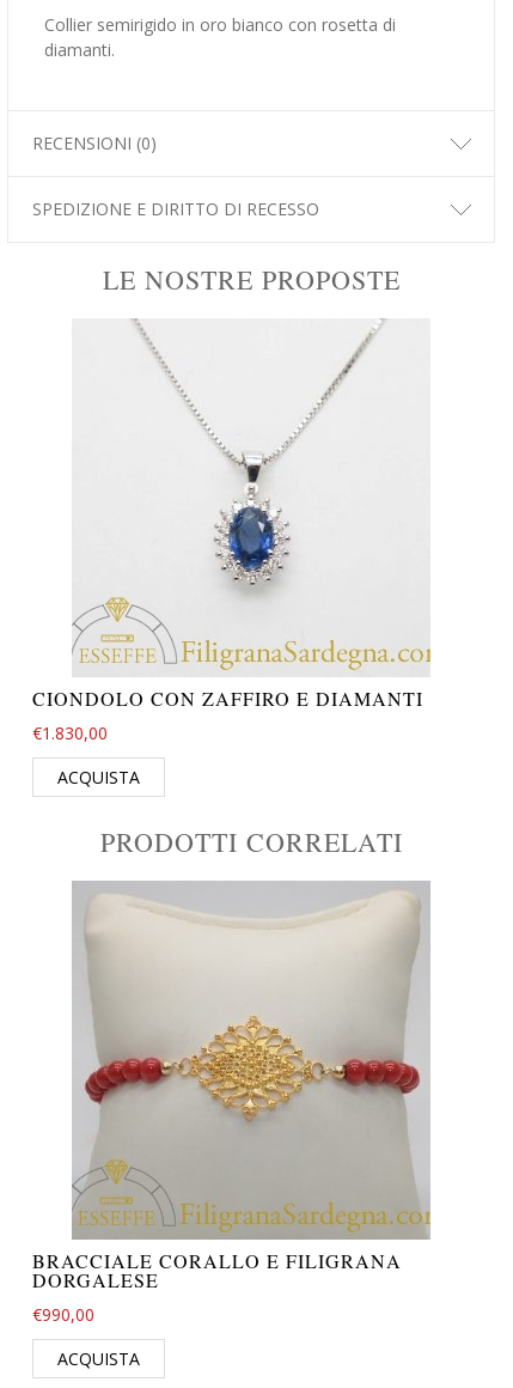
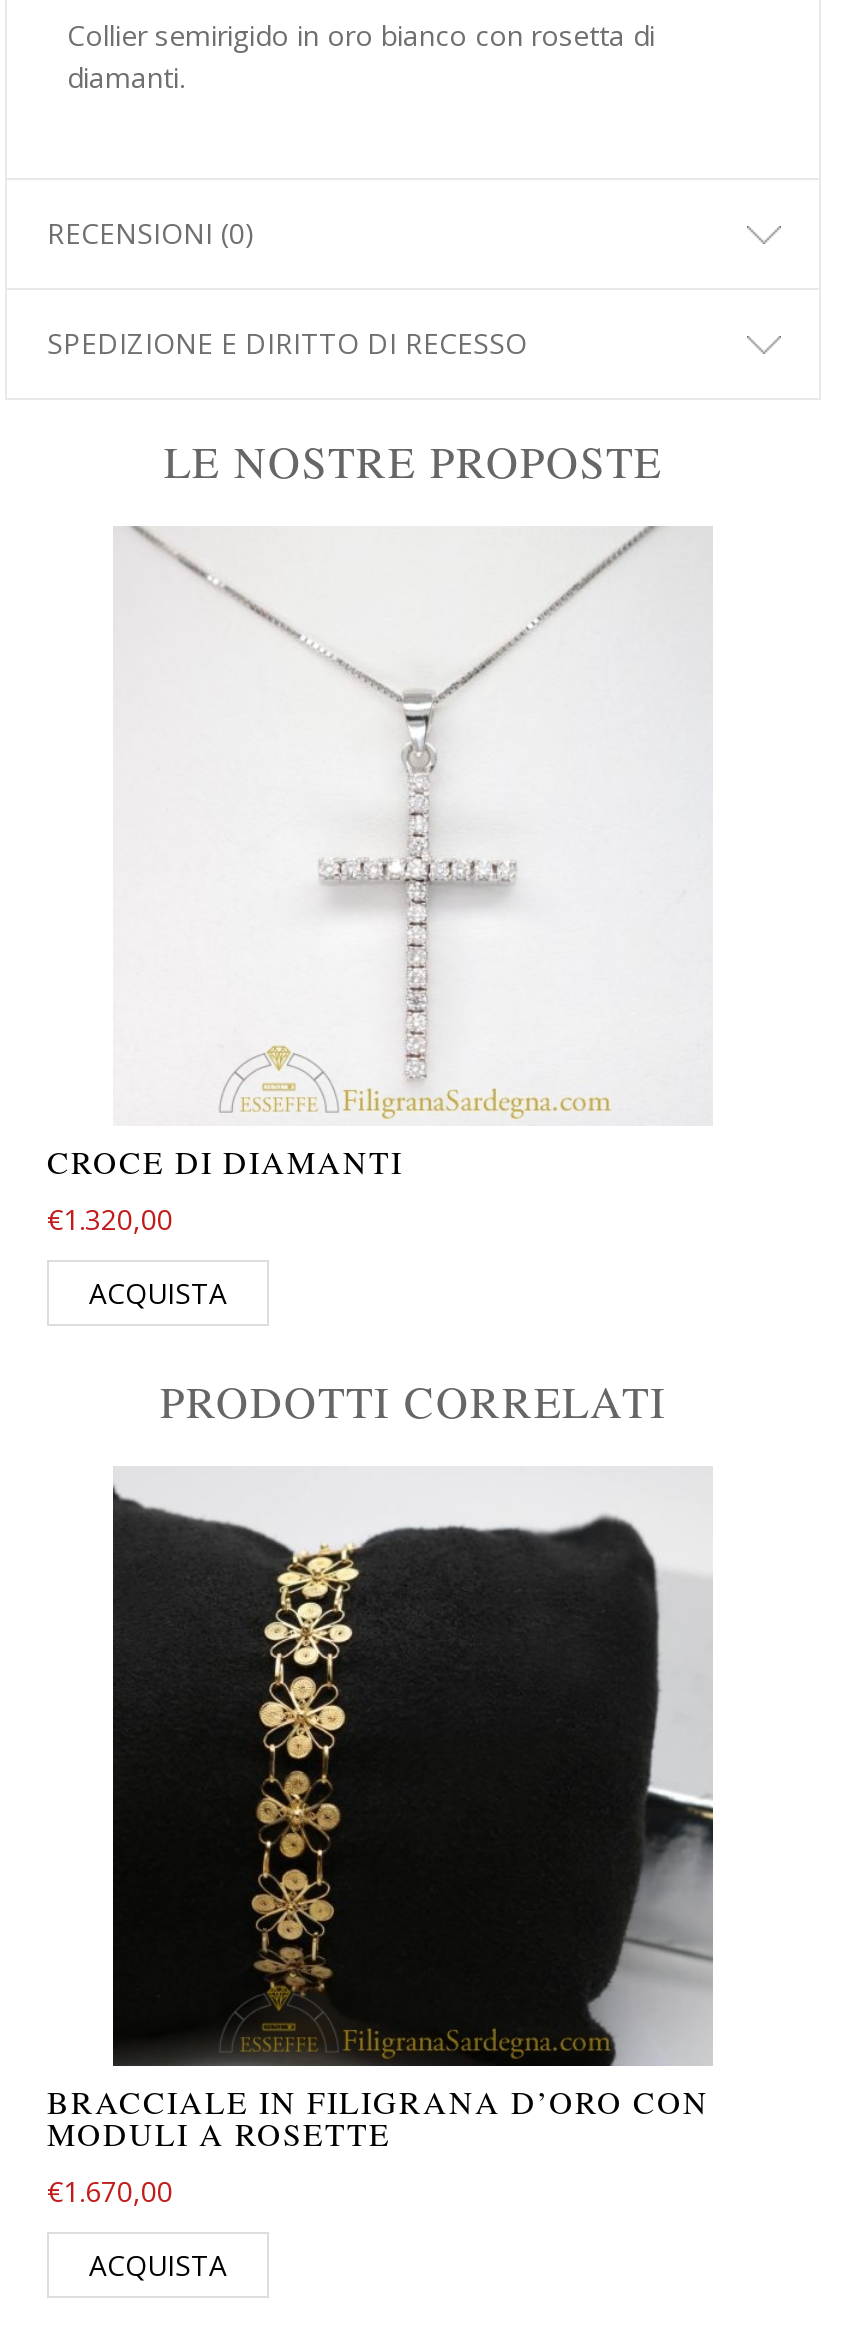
- [image]
- CIONDOLO CON ZAFFIRO E DIAMANTI
- €1.830,00
+ [image]
+ CROCE DI DIAMANTI
+ €1.320,00

- [image]
- BRACCIALE CORALLO E FILIGRANA
- DORGALESE
- €990,00
+ [image]
+ BRACCIALE IN FILIGRANA D’ORO CON
+ MODULI A ROSETTE
+ €1.670,00
